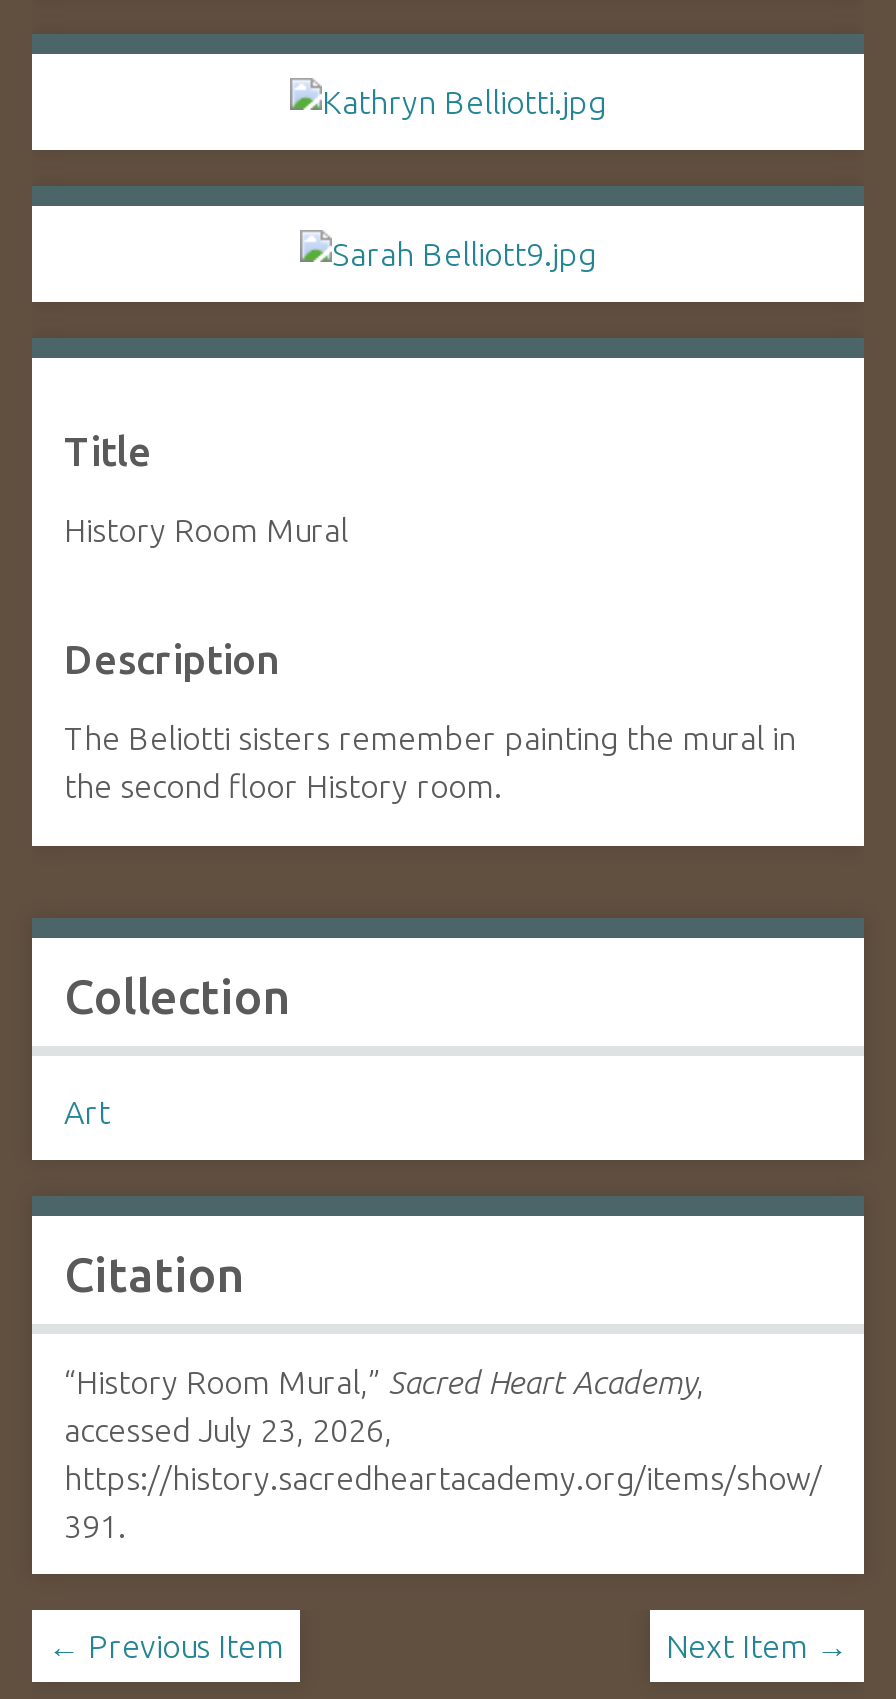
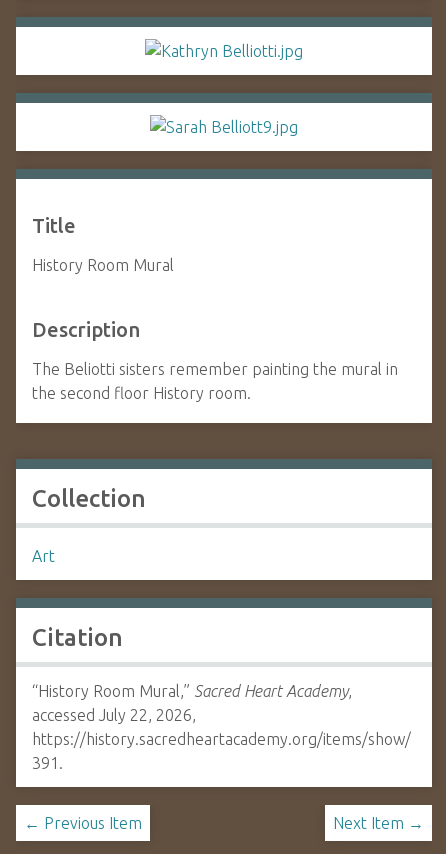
- accessed July 23, 2026,
+ accessed July 22, 2026,
